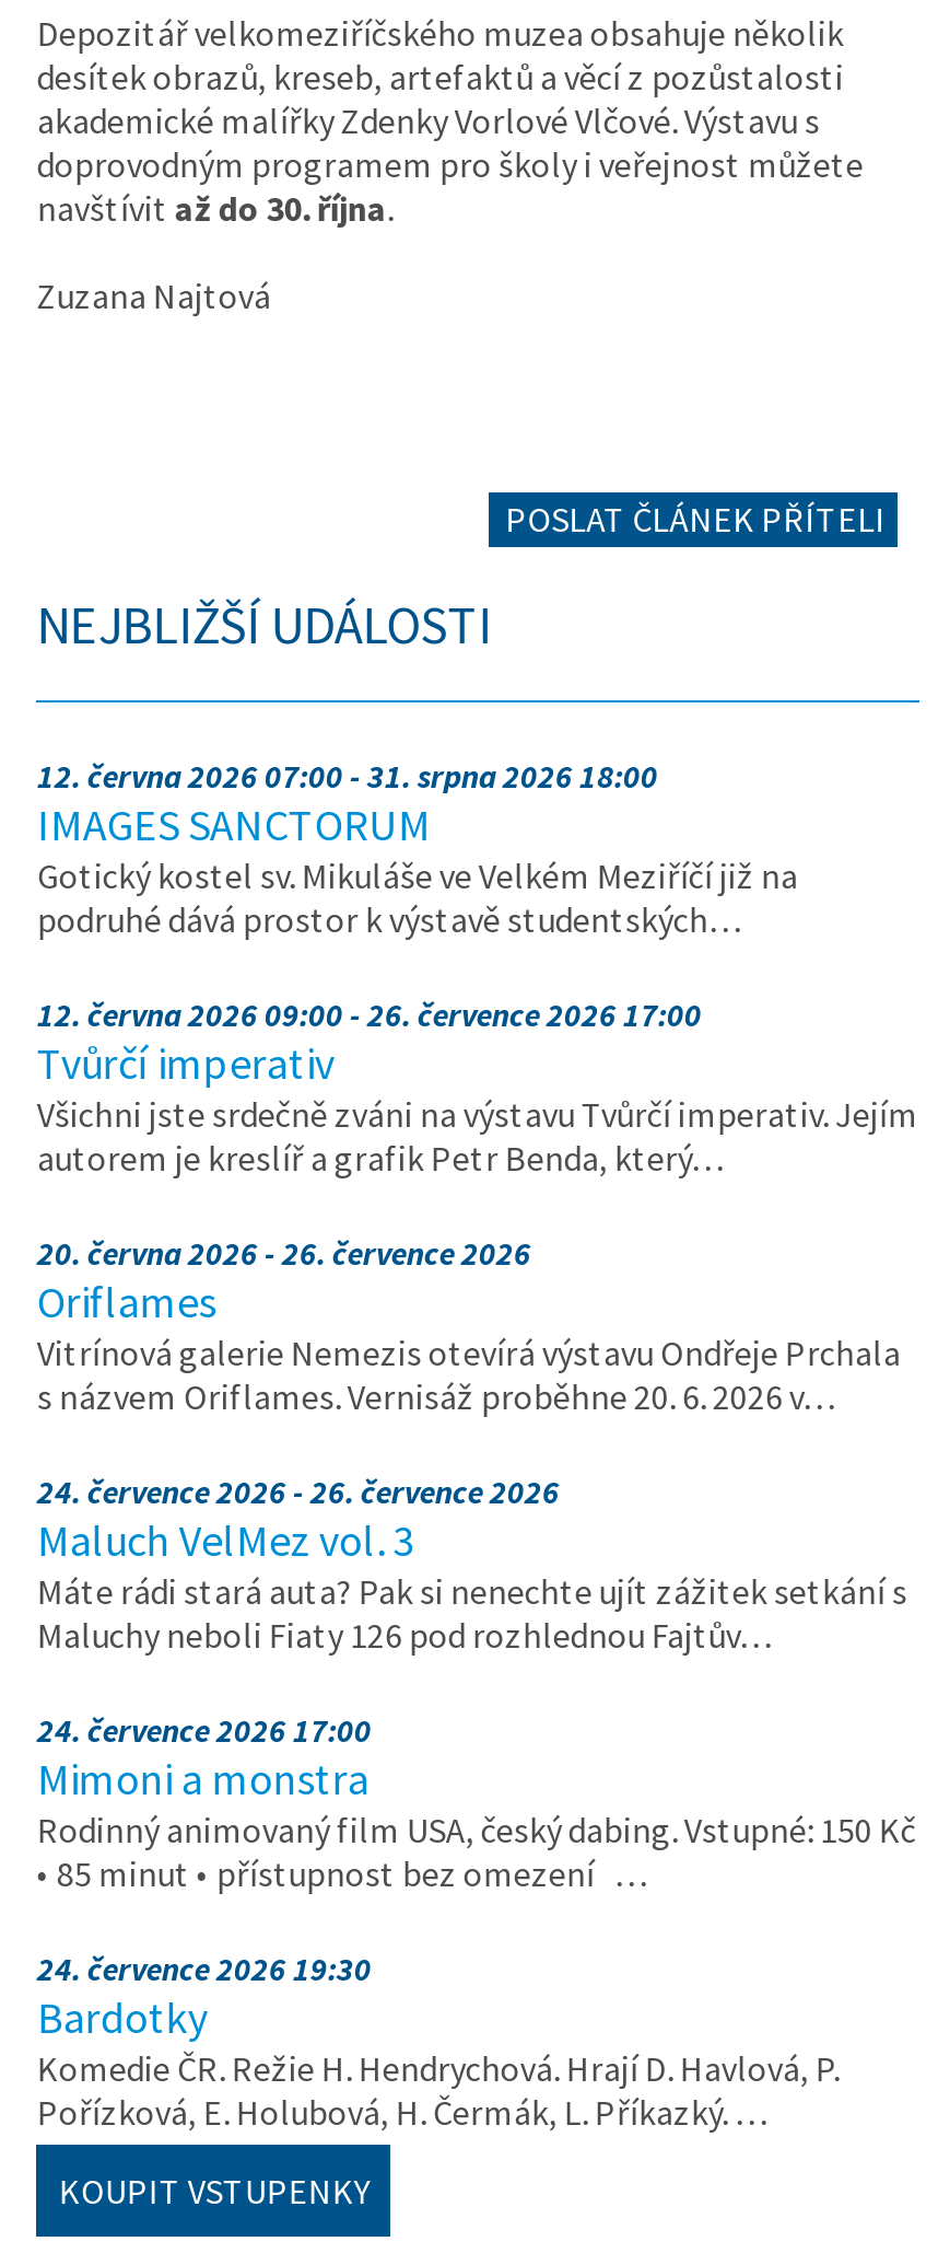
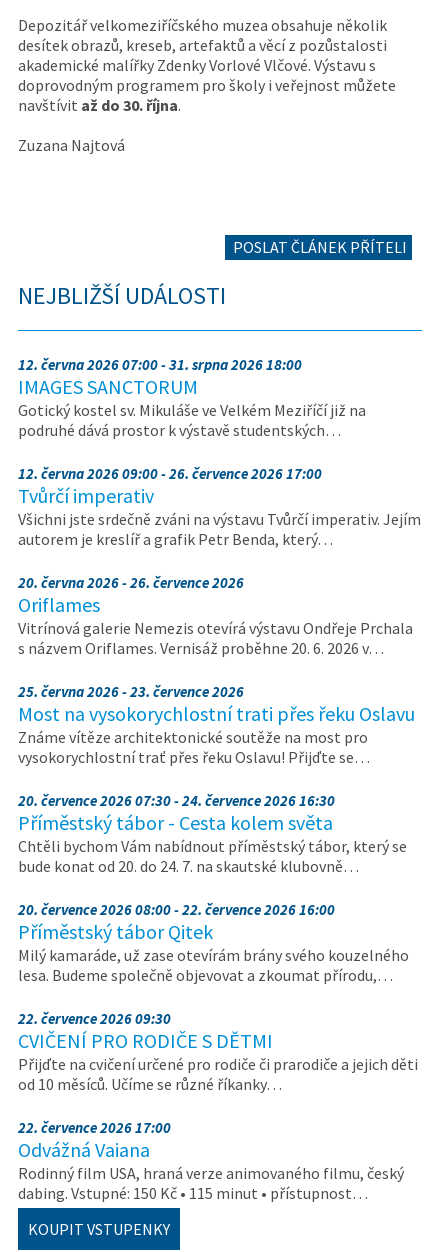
- 24. července 2026 - 26. července 2026
- Maluch VelMez vol. 3
- Máte rádi stará auta? Pak si nenechte ujít zážitek setkání s
- Maluchy neboli Fiaty 126 pod rozhlednou Fajtův…
- 24. července 2026 17:00
- Mimoni a monstra
- Rodinný animovaný film USA, český dabing. Vstupné: 150 Kč
- • 85 minut • přístupnost bez omezení …
- 24. července 2026 19:30
- Bardotky
- Komedie ČR. Režie H. Hendrychová. Hrají D. Havlová, P.
- Pořízková, E. Holubová, H. Čermák, L. Příkazký. …
+ 25. června 2026 - 23. července 2026
+ Most na vysokorychlostní trati přes řeku Oslavu
+ Známe vítěze architektonické soutěže na most pro
+ vysokorychlostní trať přes řeku Oslavu! Přijďte se…
+ 20. července 2026 07:30 - 24. července 2026 16:30
+ Příměstský tábor - Cesta kolem světa
+ Chtěli bychom Vám nabídnout příměstský tábor, který se
+ bude konat od 20. do 24. 7. na skautské klubovně…
+ 20. července 2026 08:00 - 22. července 2026 16:00
+ Příměstský tábor Qitek
+ Milý kamaráde, už zase otevírám brány svého kouzelného
+ lesa. Budeme společně objevovat a zkoumat přírodu,…
+ 22. července 2026 09:30
+ CVIČENÍ PRO RODIČE S DĚTMI
+ Přijďte na cvičení určené pro rodiče či prarodiče a jejich děti
+ od 10 měsíců. Učíme se různé říkanky…
+ 22. července 2026 17:00
+ Odvážná Vaiana
+ Rodinný film USA, hraná verze animovaného filmu, český
+ dabing. Vstupné: 150 Kč • 115 minut • přístupnost…
